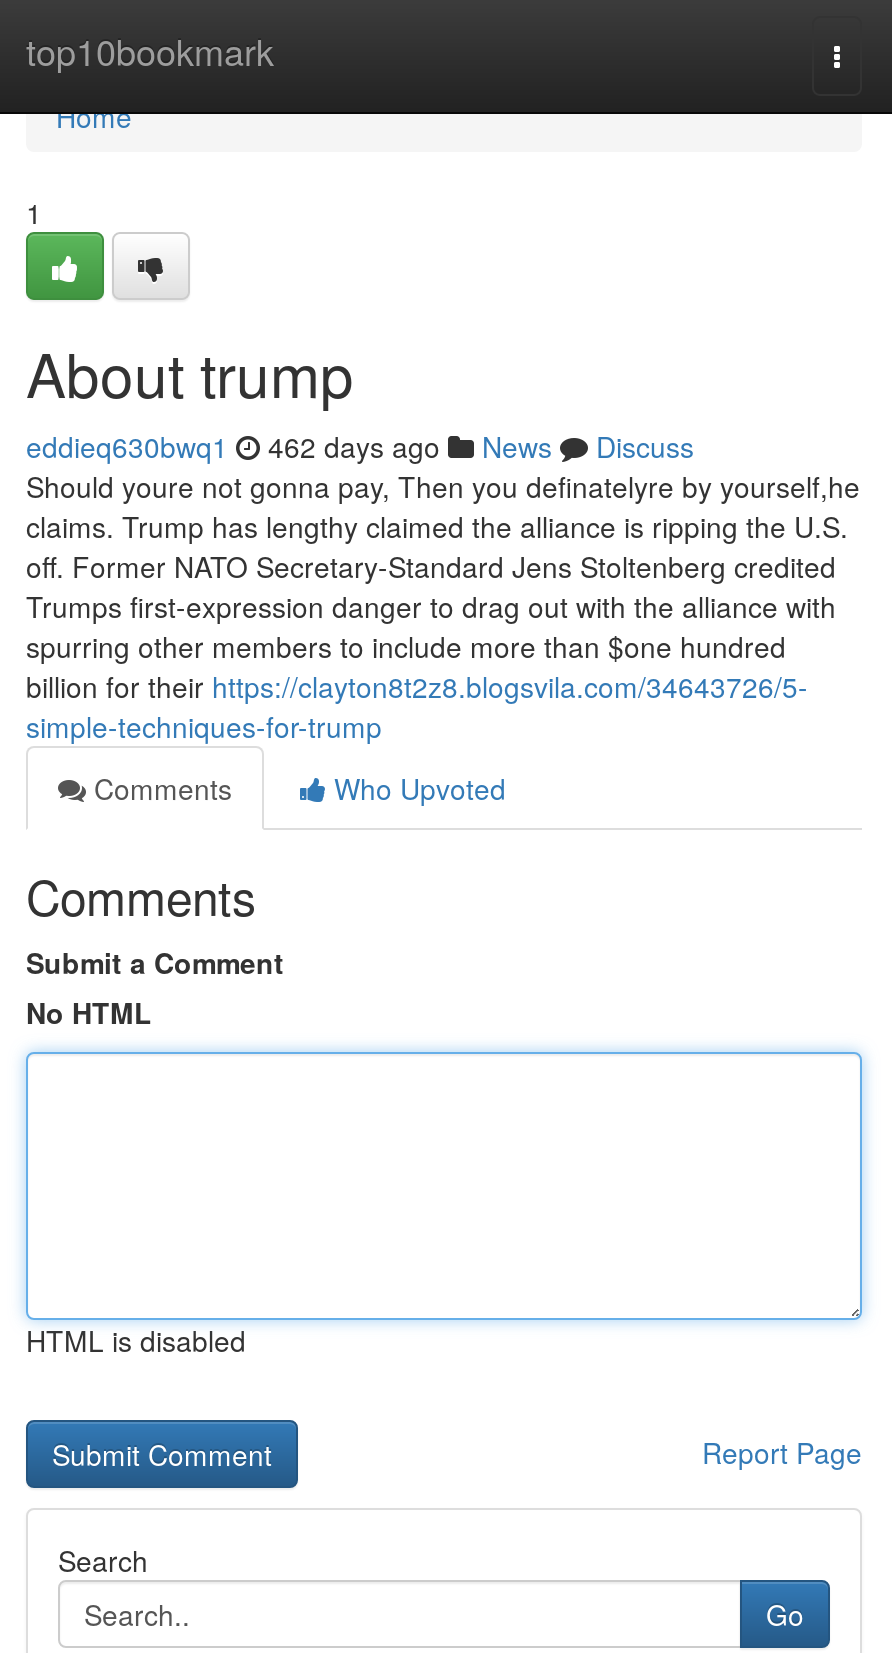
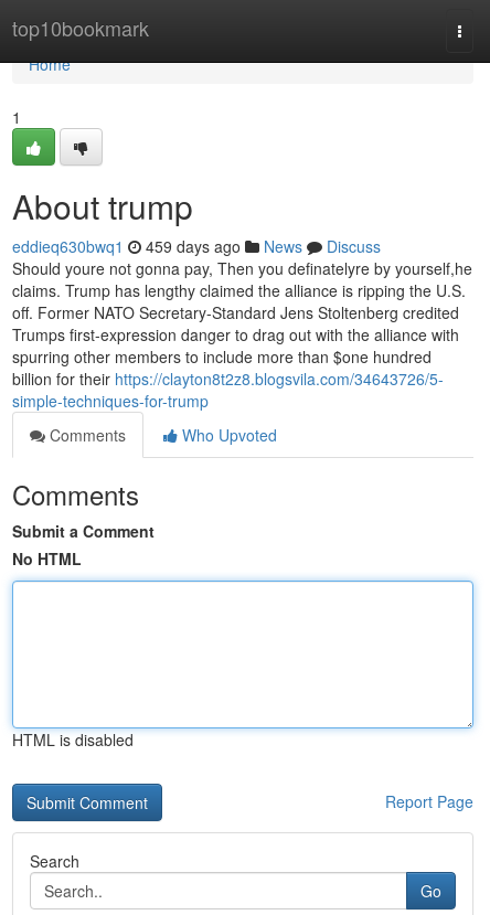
- eddieq630bwq1 462 days ago News Discuss
+ eddieq630bwq1 459 days ago News Discuss
